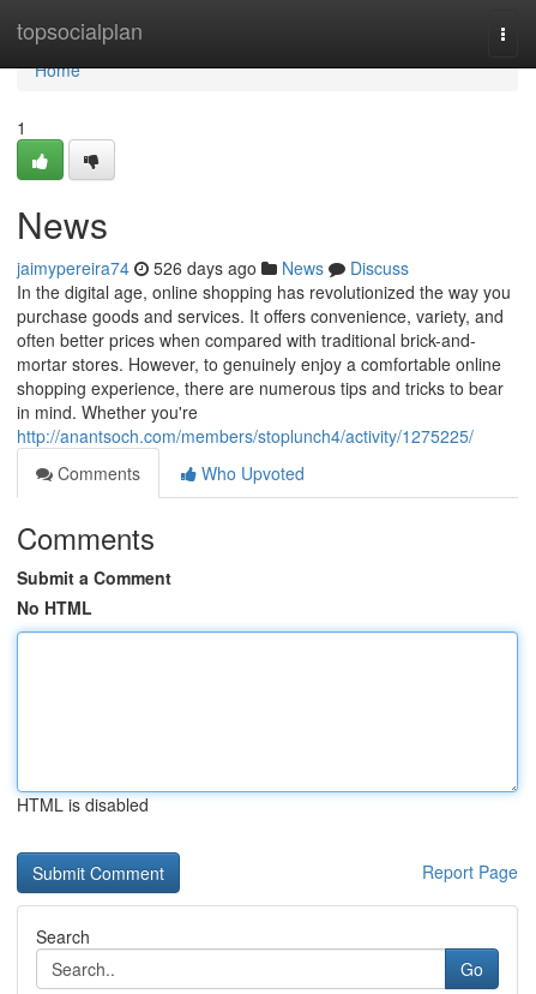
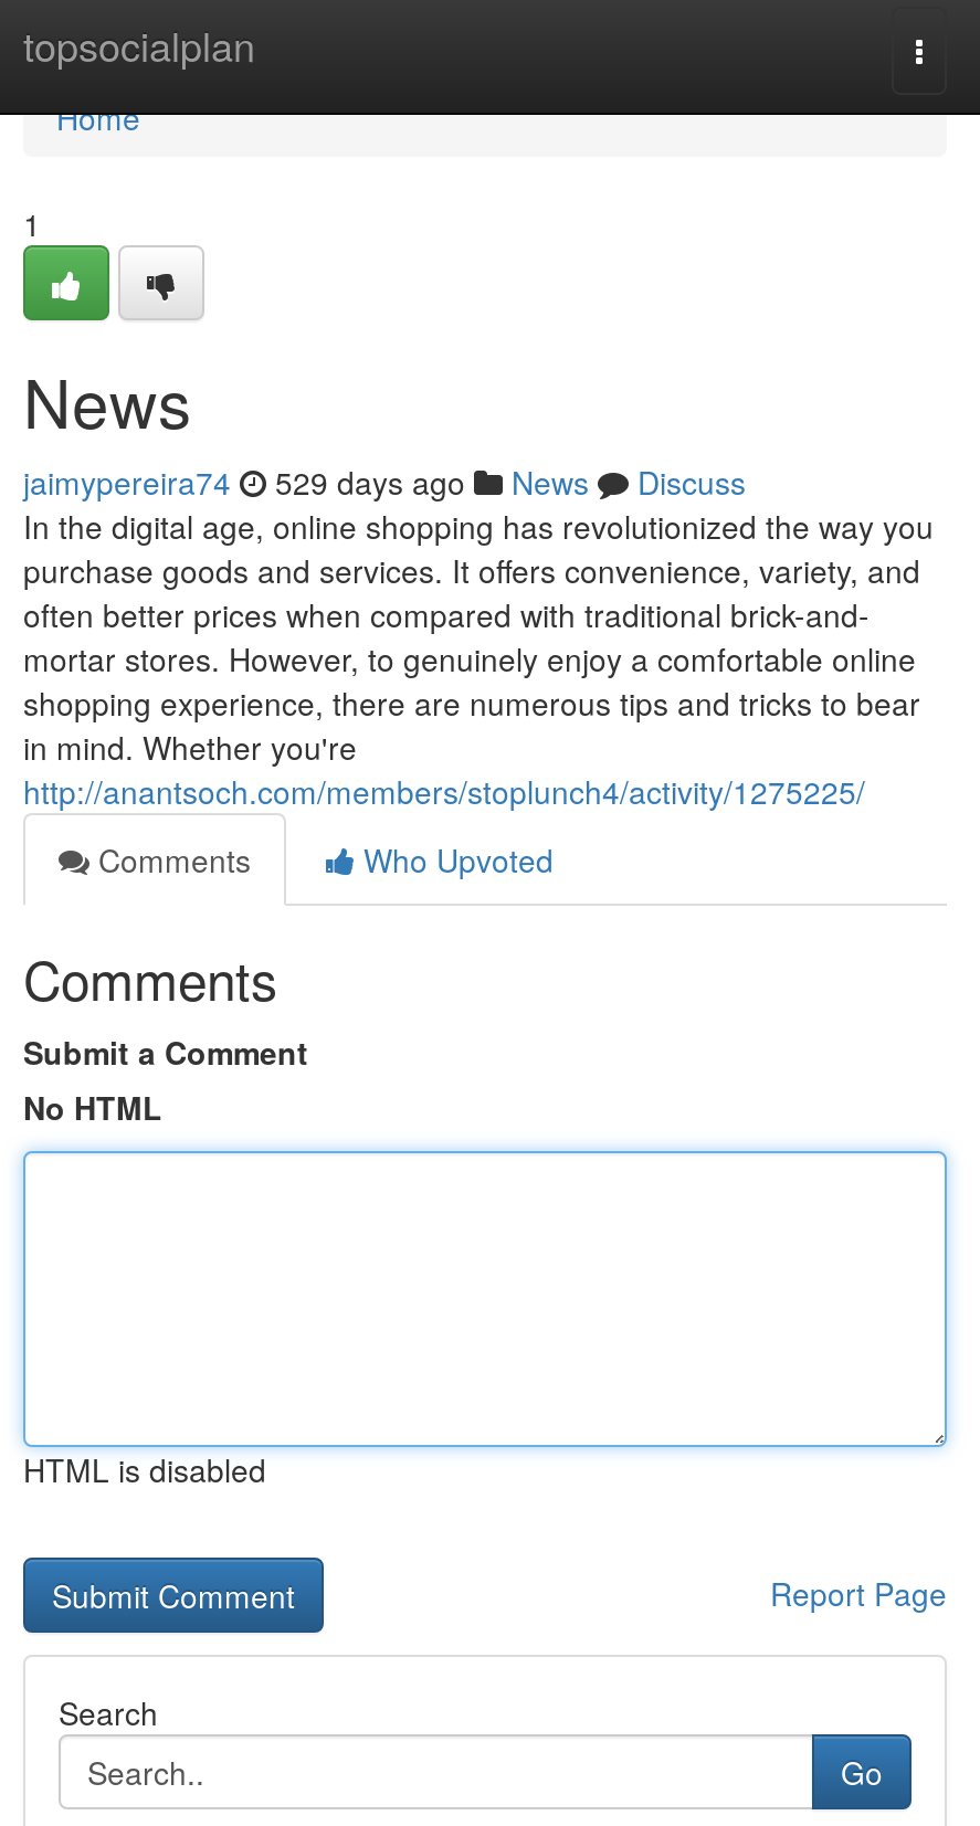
- jaimypereira74 526 days ago News Discuss
+ jaimypereira74 529 days ago News Discuss
